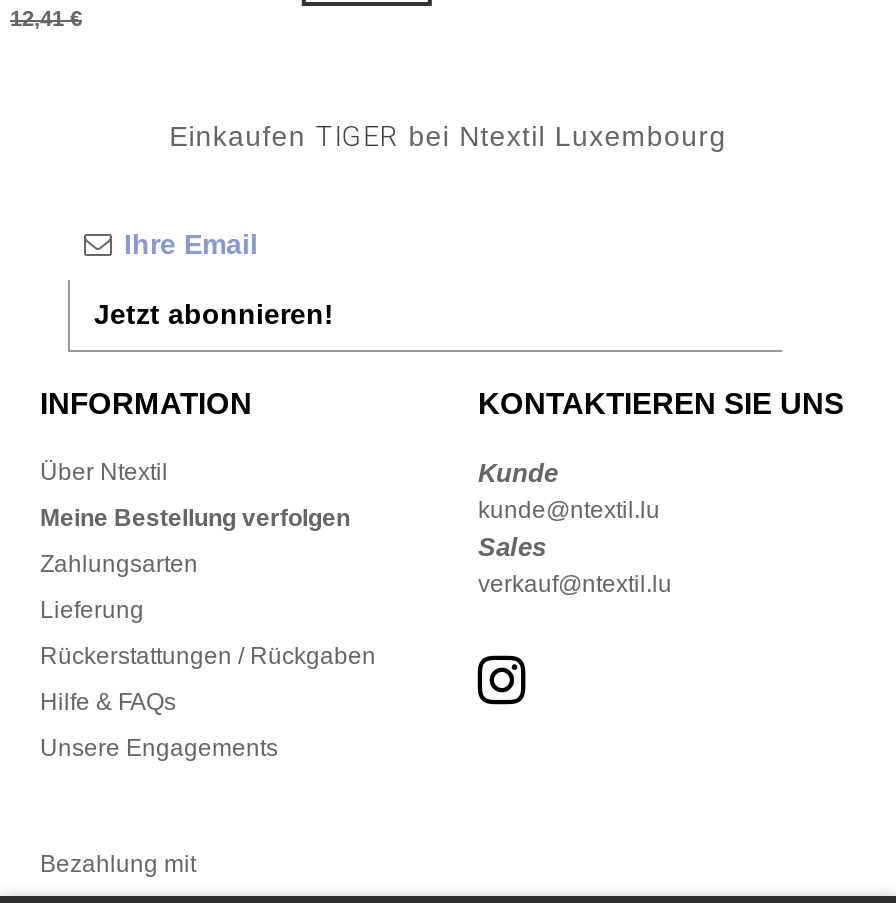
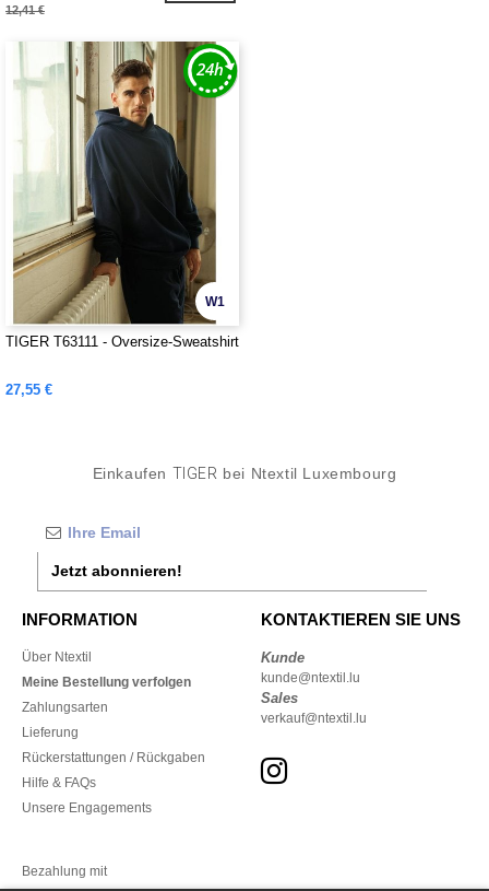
+ [image]
+ W1
+ TIGER T63111 - Oversize-Sweatshirt
+ 27,55 €
